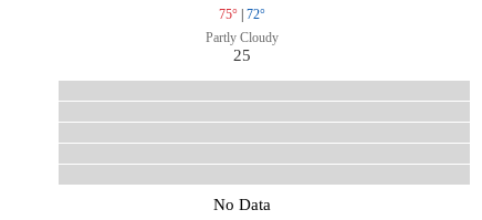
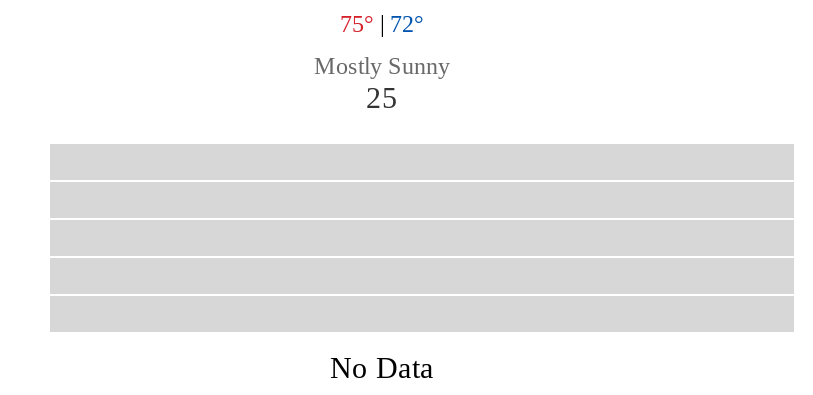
- Partly Cloudy
+ Mostly Sunny
